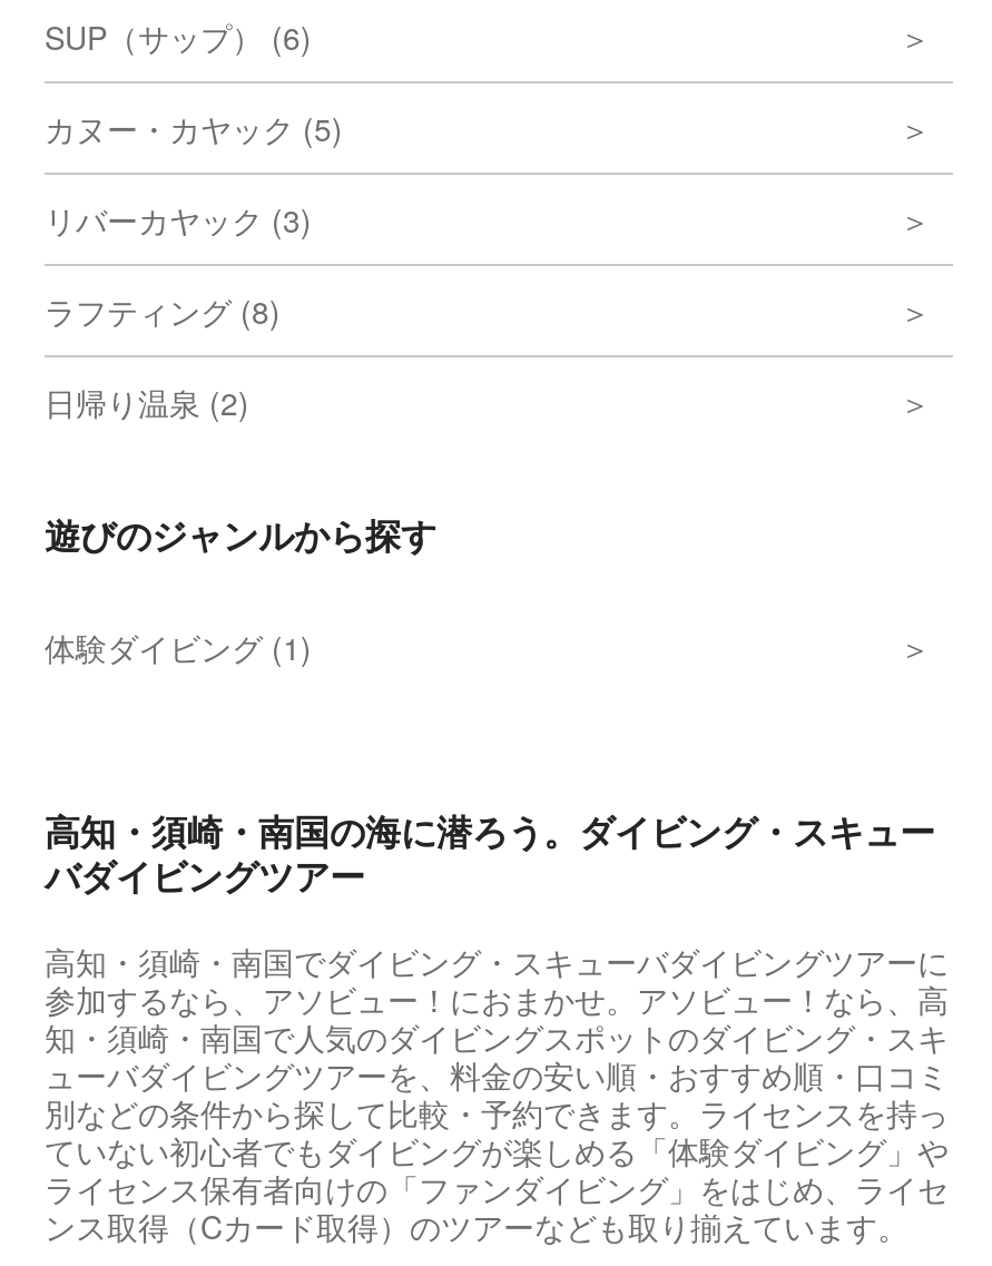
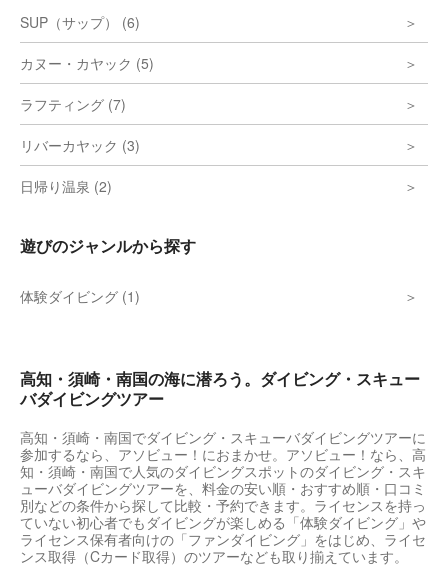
+ ラフティング (7)

moved down: リバーカヤック (3)

- ラフティング (8)
